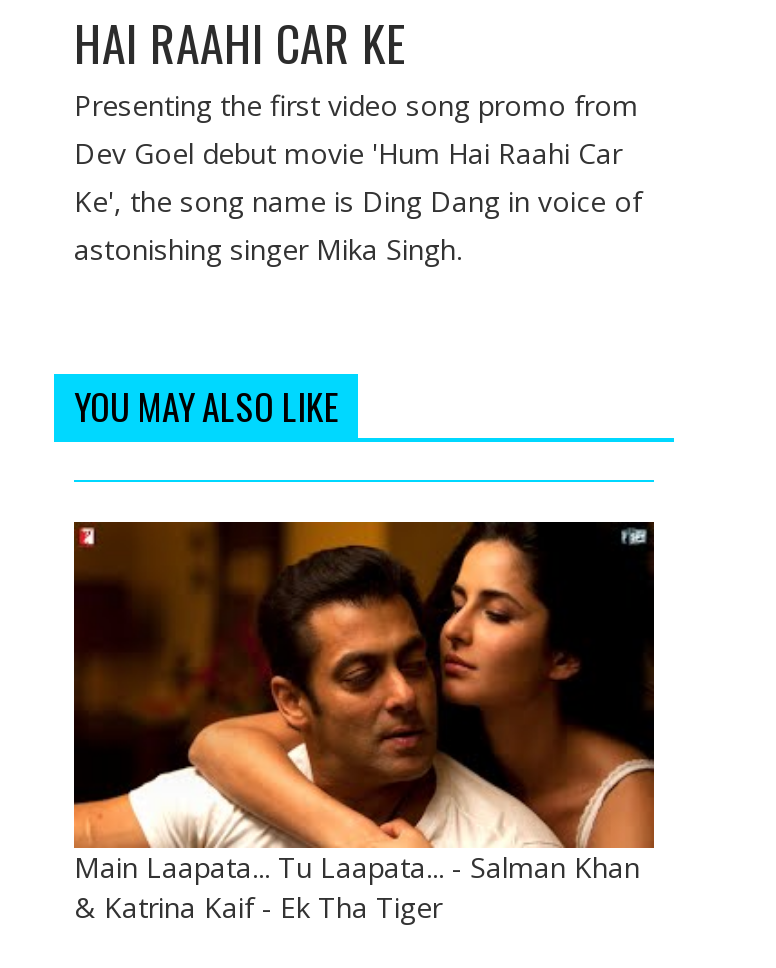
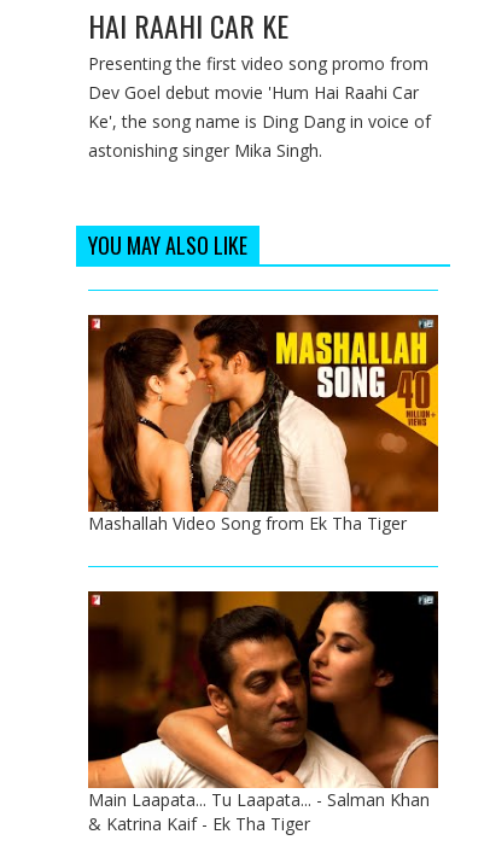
+ [image]
+ Mashallah Video Song from Ek Tha Tiger
